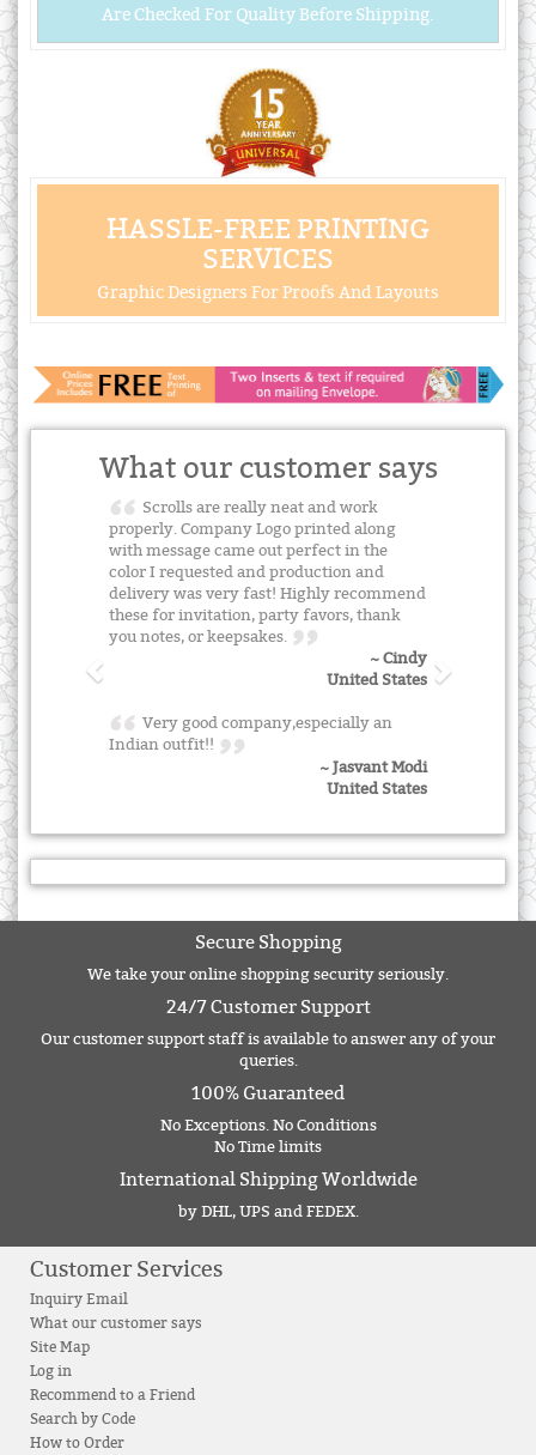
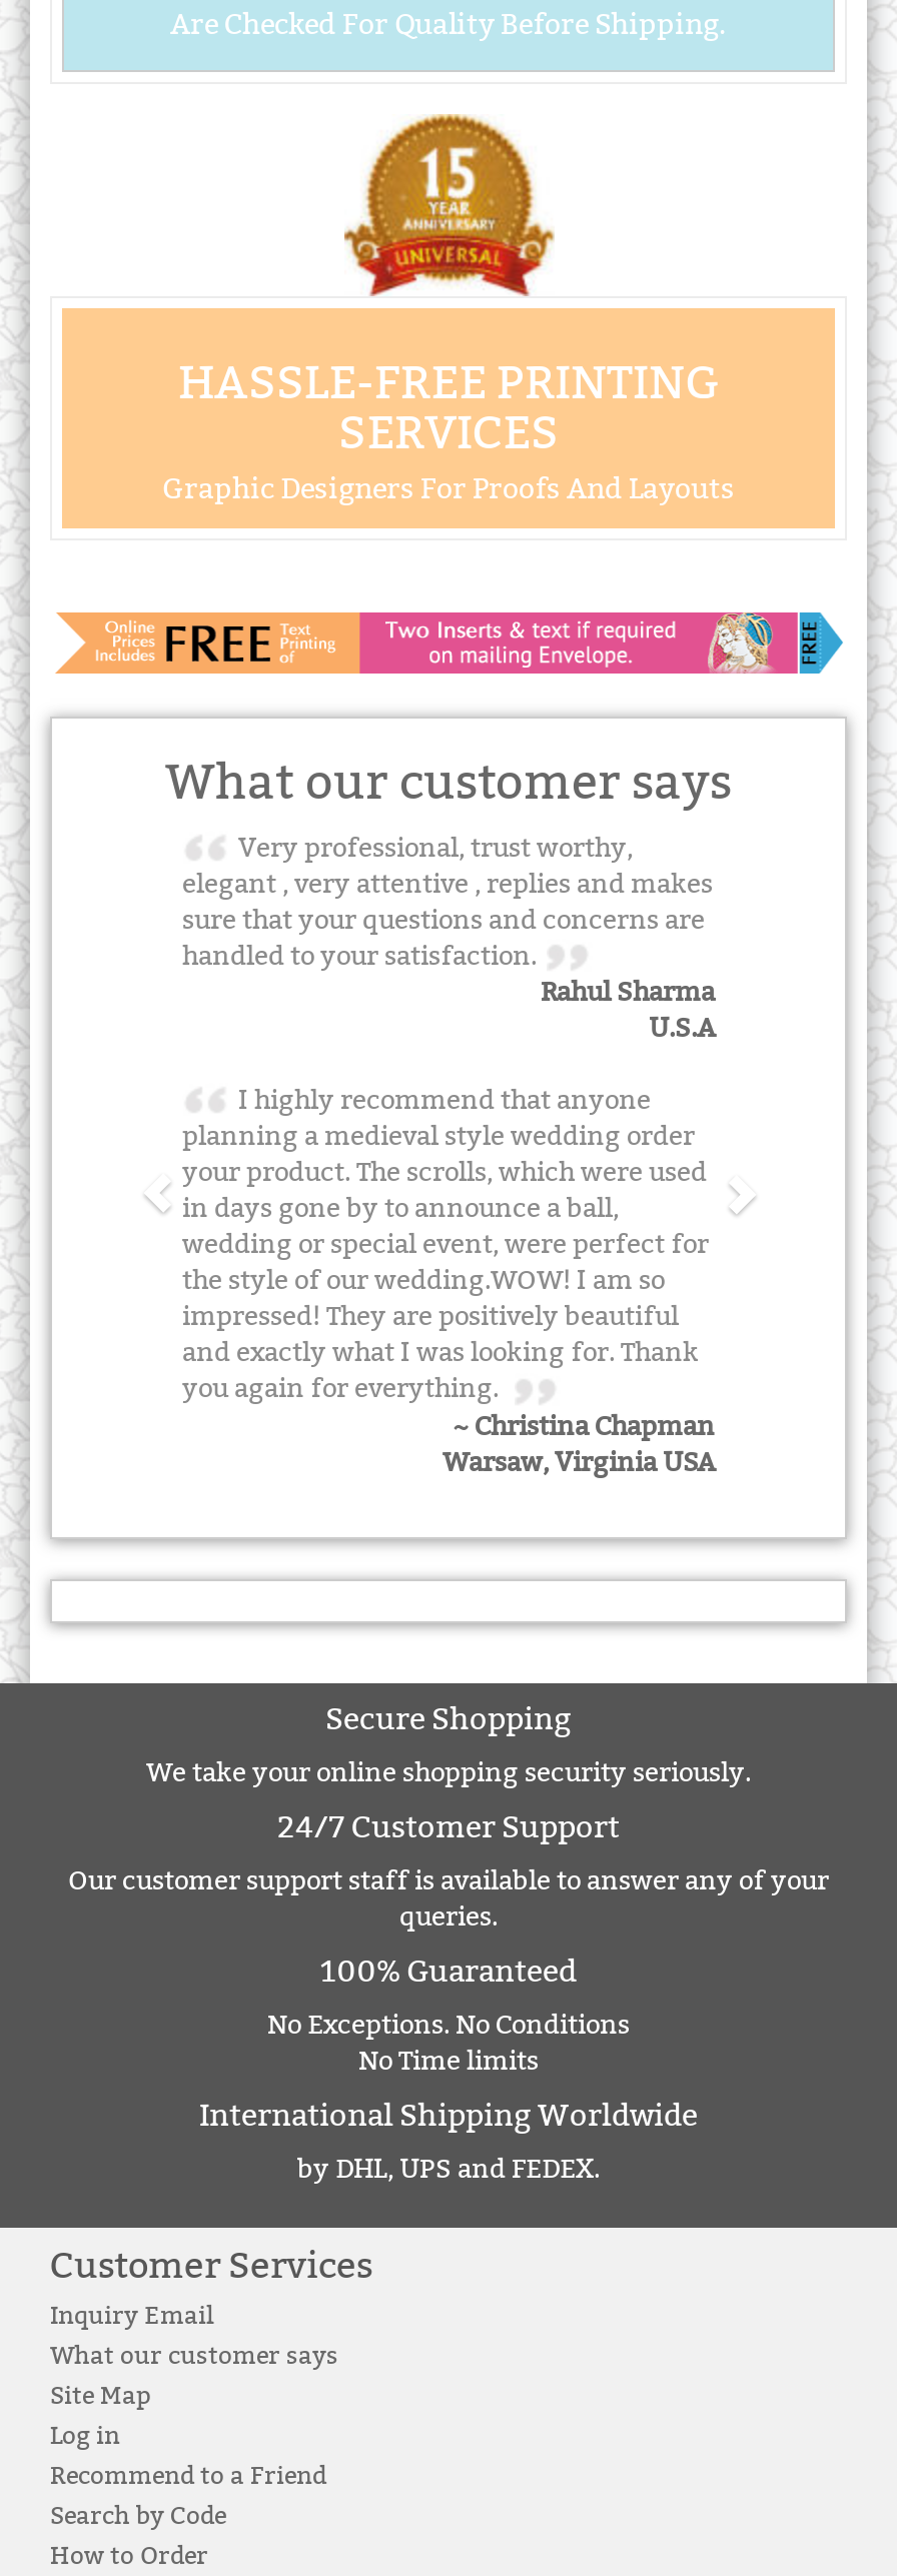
- Scrolls are really neat and work
- properly. Company Logo printed along
- with message came out perfect in the
- color I requested and production and
- delivery was very fast! Highly recommend
- these for invitation, party favors, thank
- you notes, or keepsakes.
- ~ Cindy
- United States
+ Very professional, trust worthy,
+ elegant , very attentive , replies and makes
+ sure that your questions and concerns are
+ handled to your satisfaction.
+ Rahul Sharma
+ U.S.A

- Very good company,especially an
- Indian outfit!!
- ~ Jasvant Modi
- United States
+ I highly recommend that anyone
+ planning a medieval style wedding order
+ your product. The scrolls, which were used
+ in days gone by to announce a ball,
+ wedding or special event, were perfect for
+ the style of our wedding.WOW! I am so
+ impressed! They are positively beautiful
+ and exactly what I was looking for. Thank
+ you again for everything.
+ ~ Christina Chapman
+ Warsaw, Virginia USA
